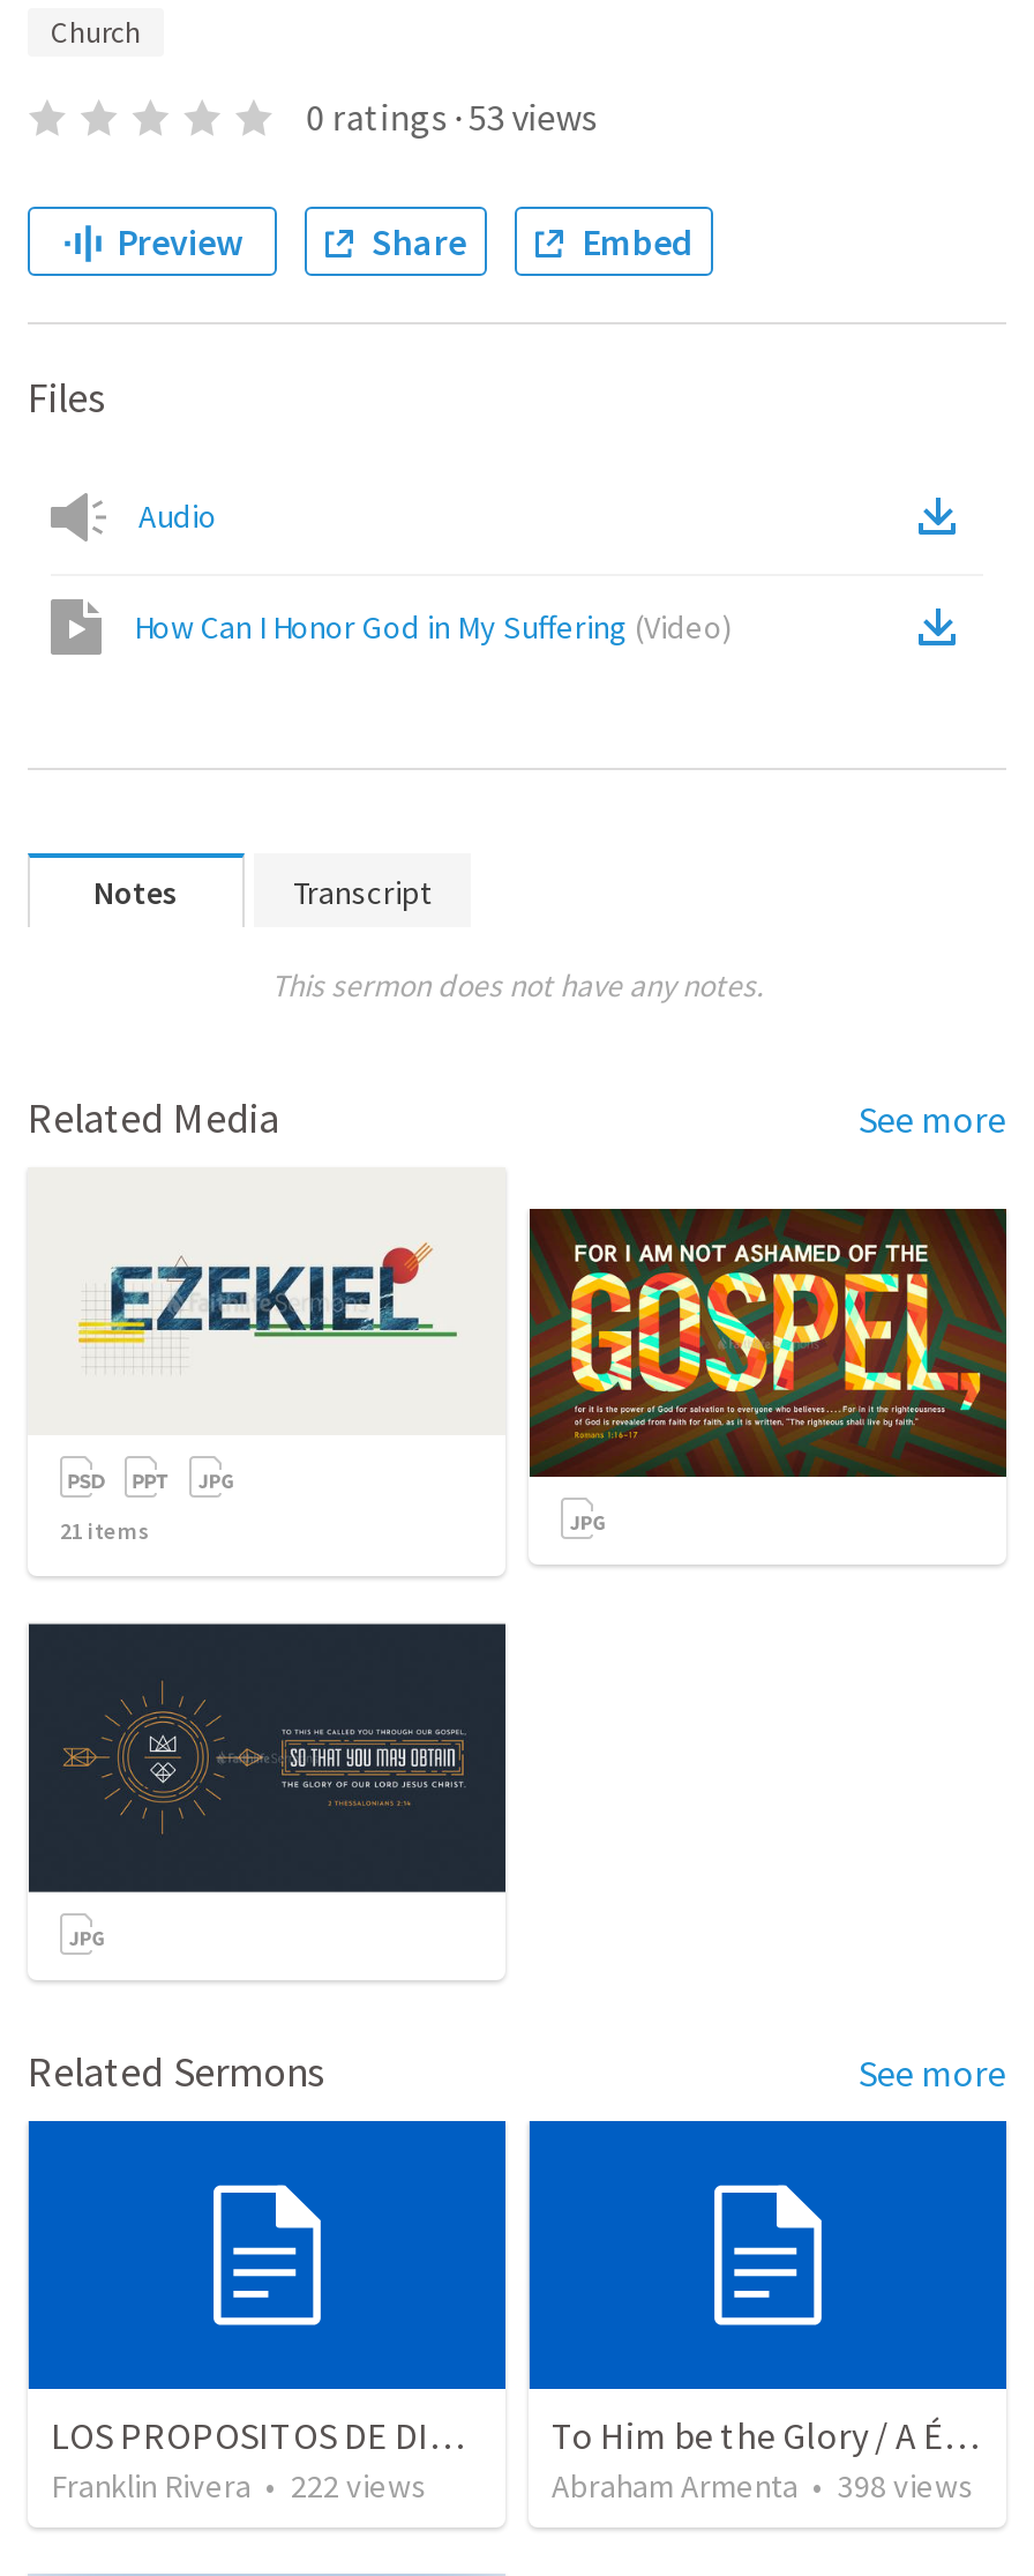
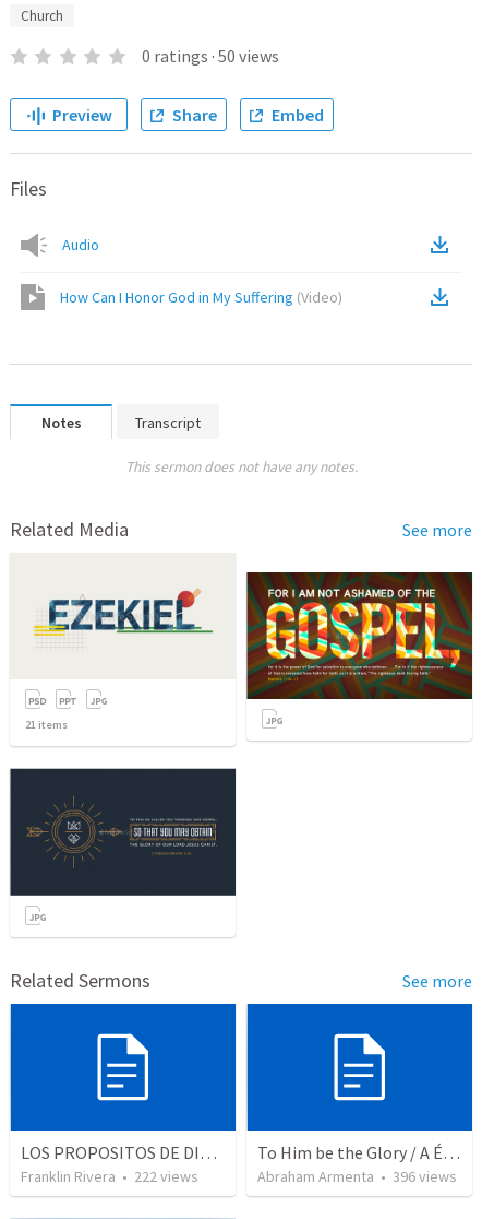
- 0 ratings · 53 views
+ 0 ratings · 50 views

- Abraham Armenta • 398 views
+ Abraham Armenta • 396 views
